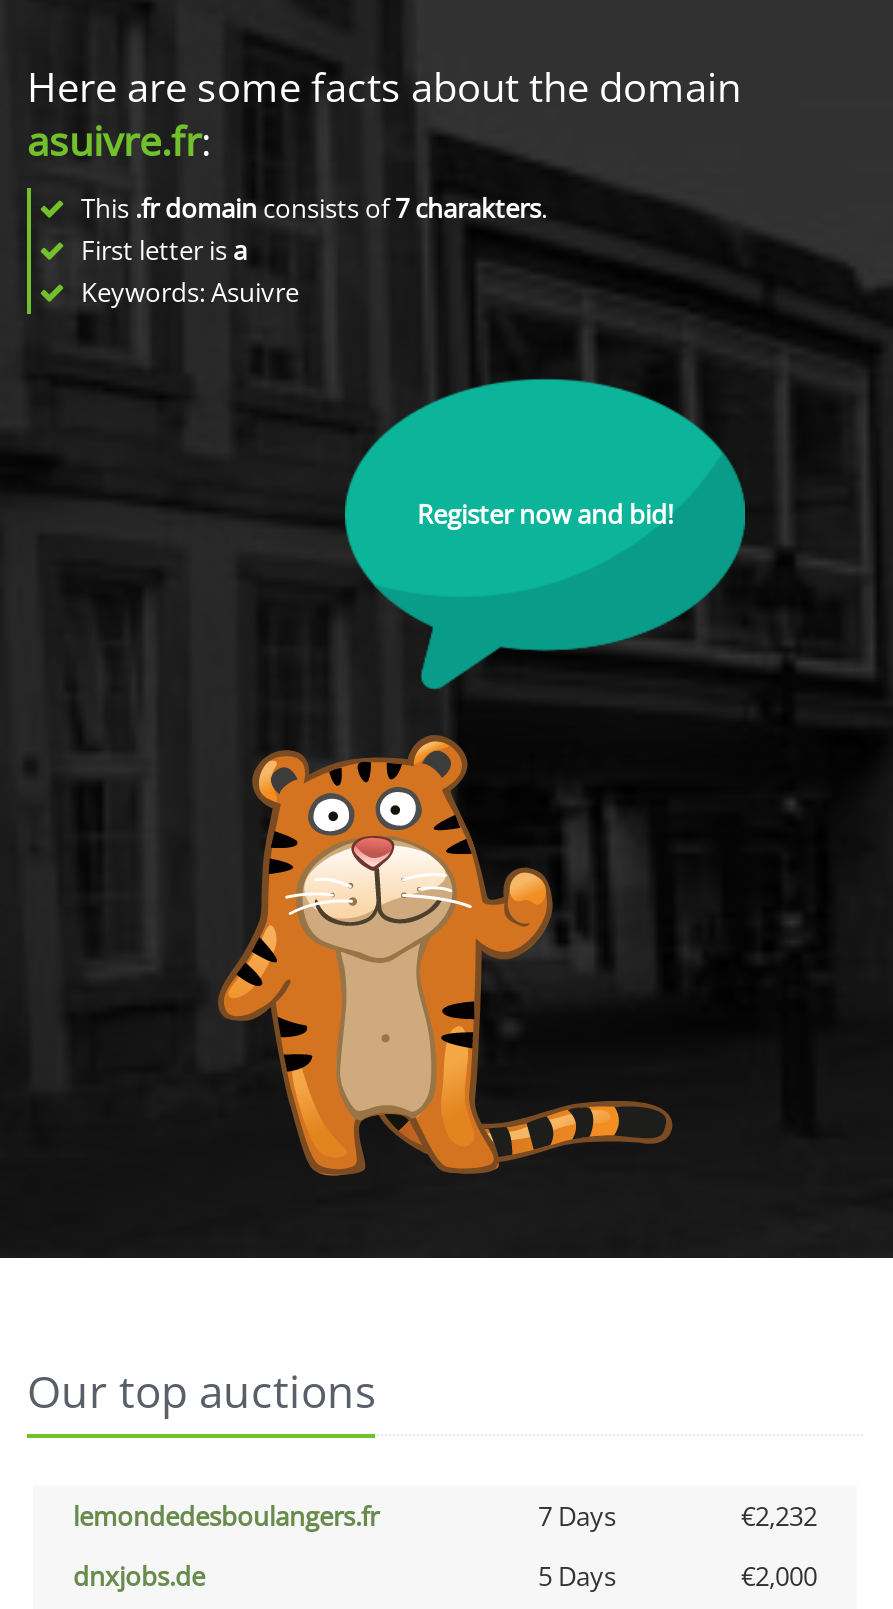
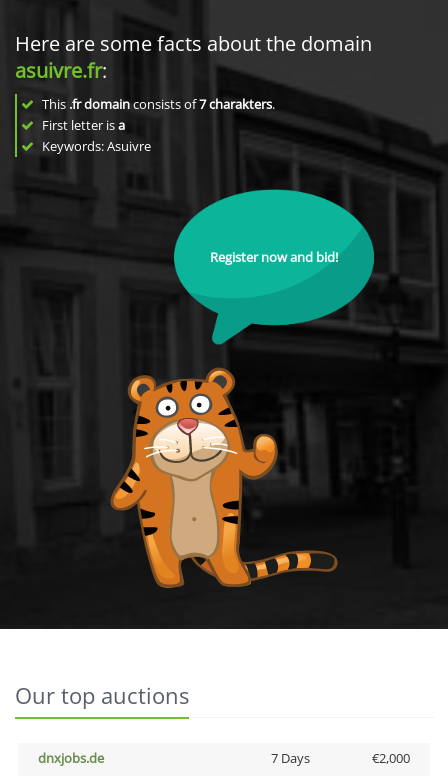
- lemondedesboulangers.fr
- 7 Days
- €2,232

- 5 Days
+ 7 Days
